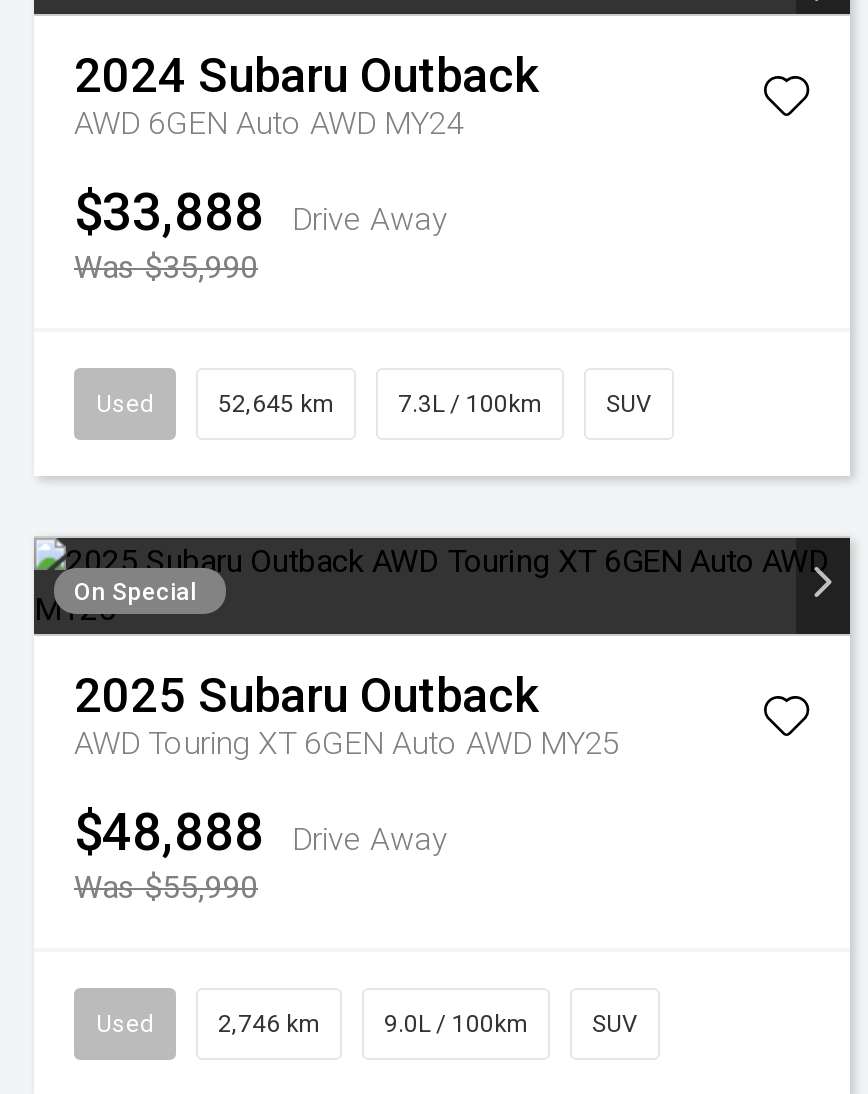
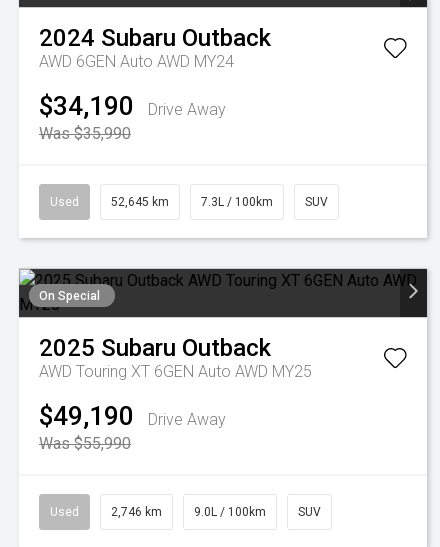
- $33,888 Drive Away
+ $34,190 Drive Away

- $48,888 Drive Away
+ $49,190 Drive Away
